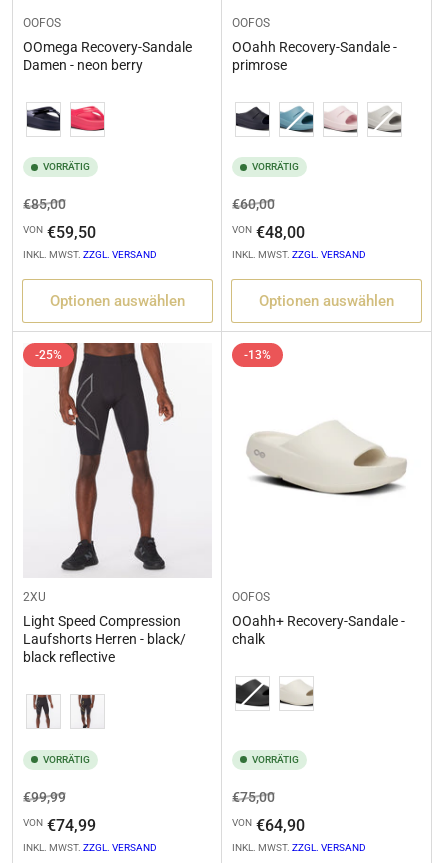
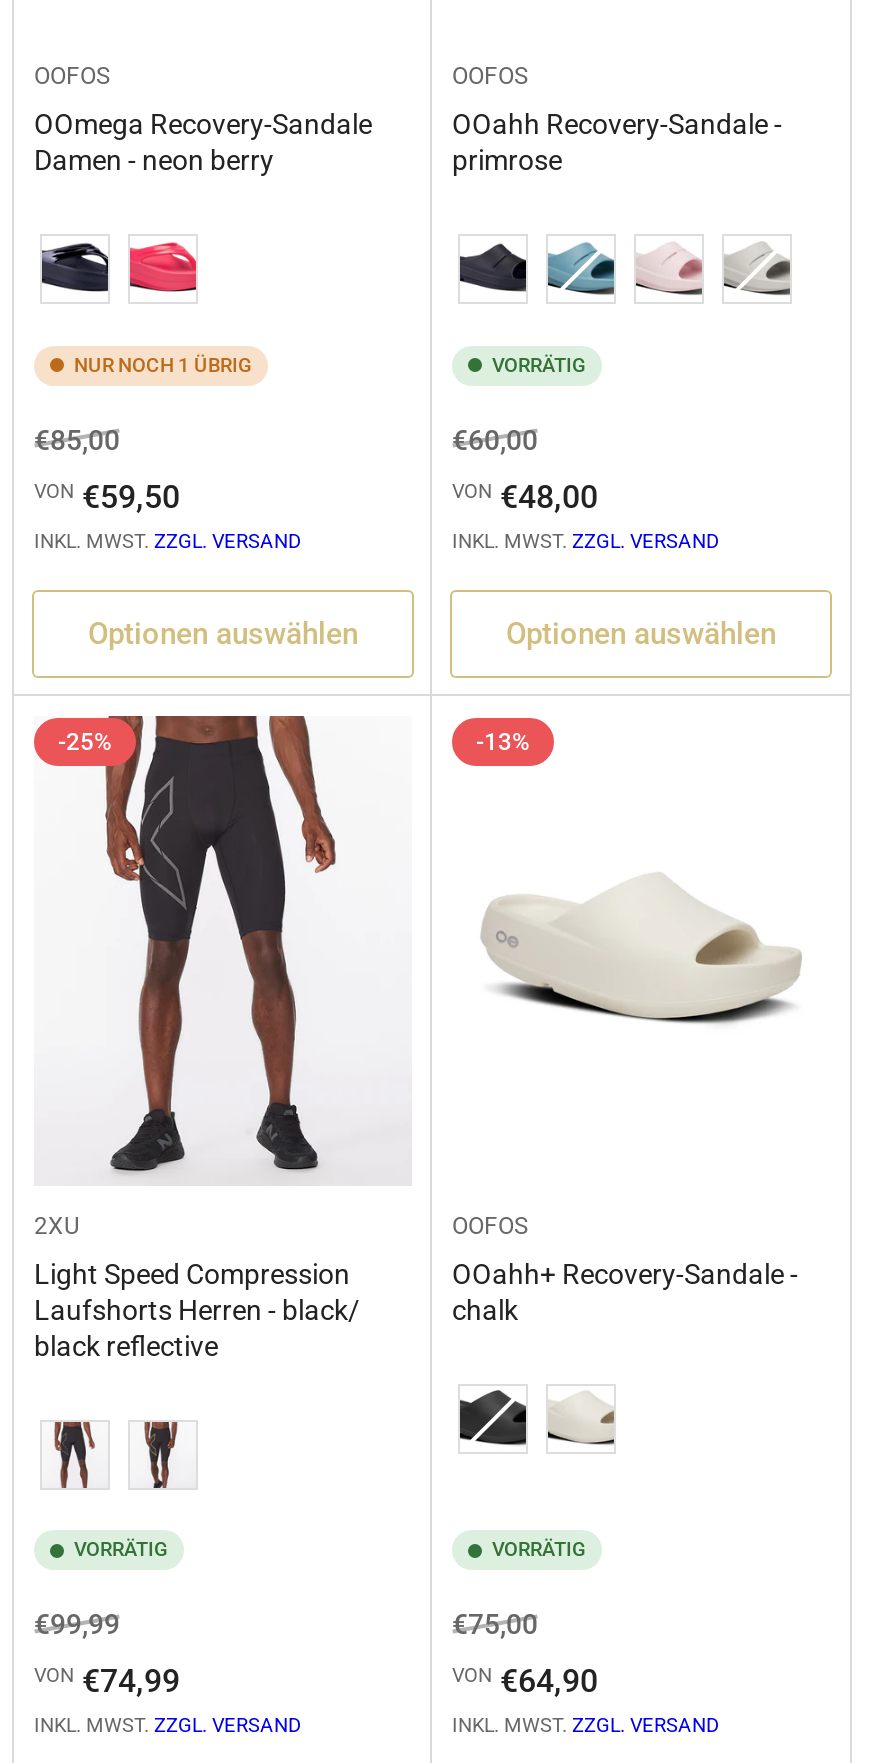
- VORRÄTIG
+ NUR NOCH 1 ÜBRIG
